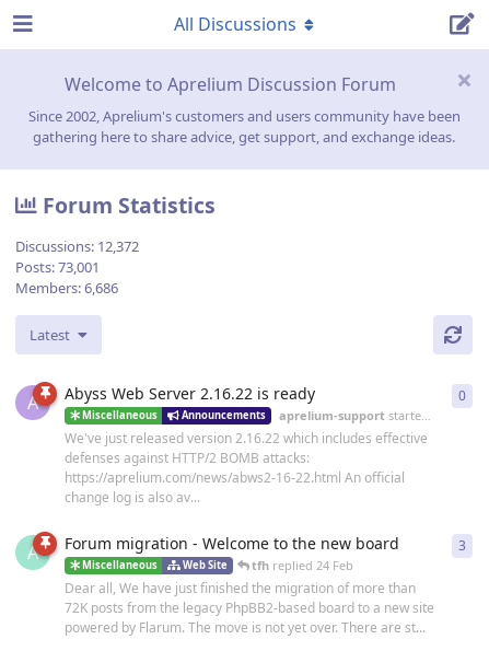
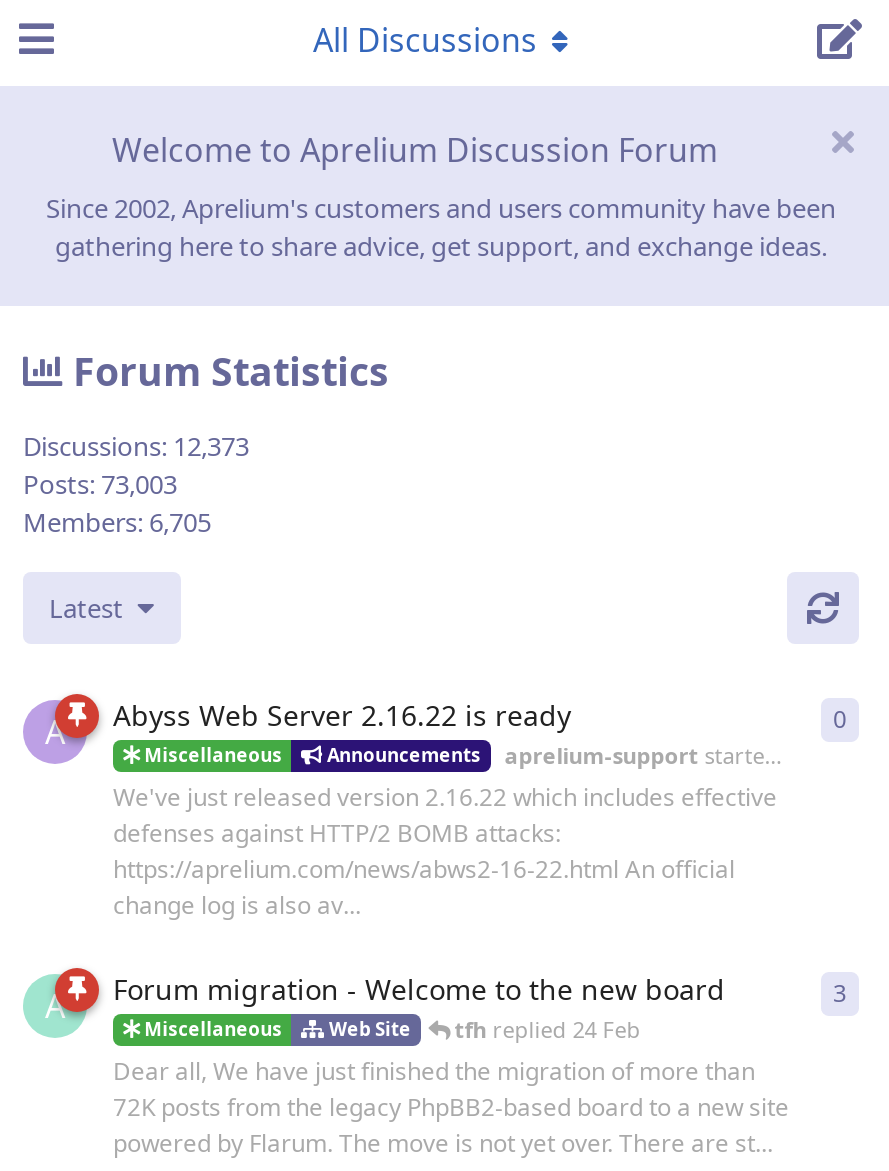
- Discussions: 12,372
+ Discussions: 12,373

- Posts: 73,001
+ Posts: 73,003

- Members: 6,686
+ Members: 6,705
